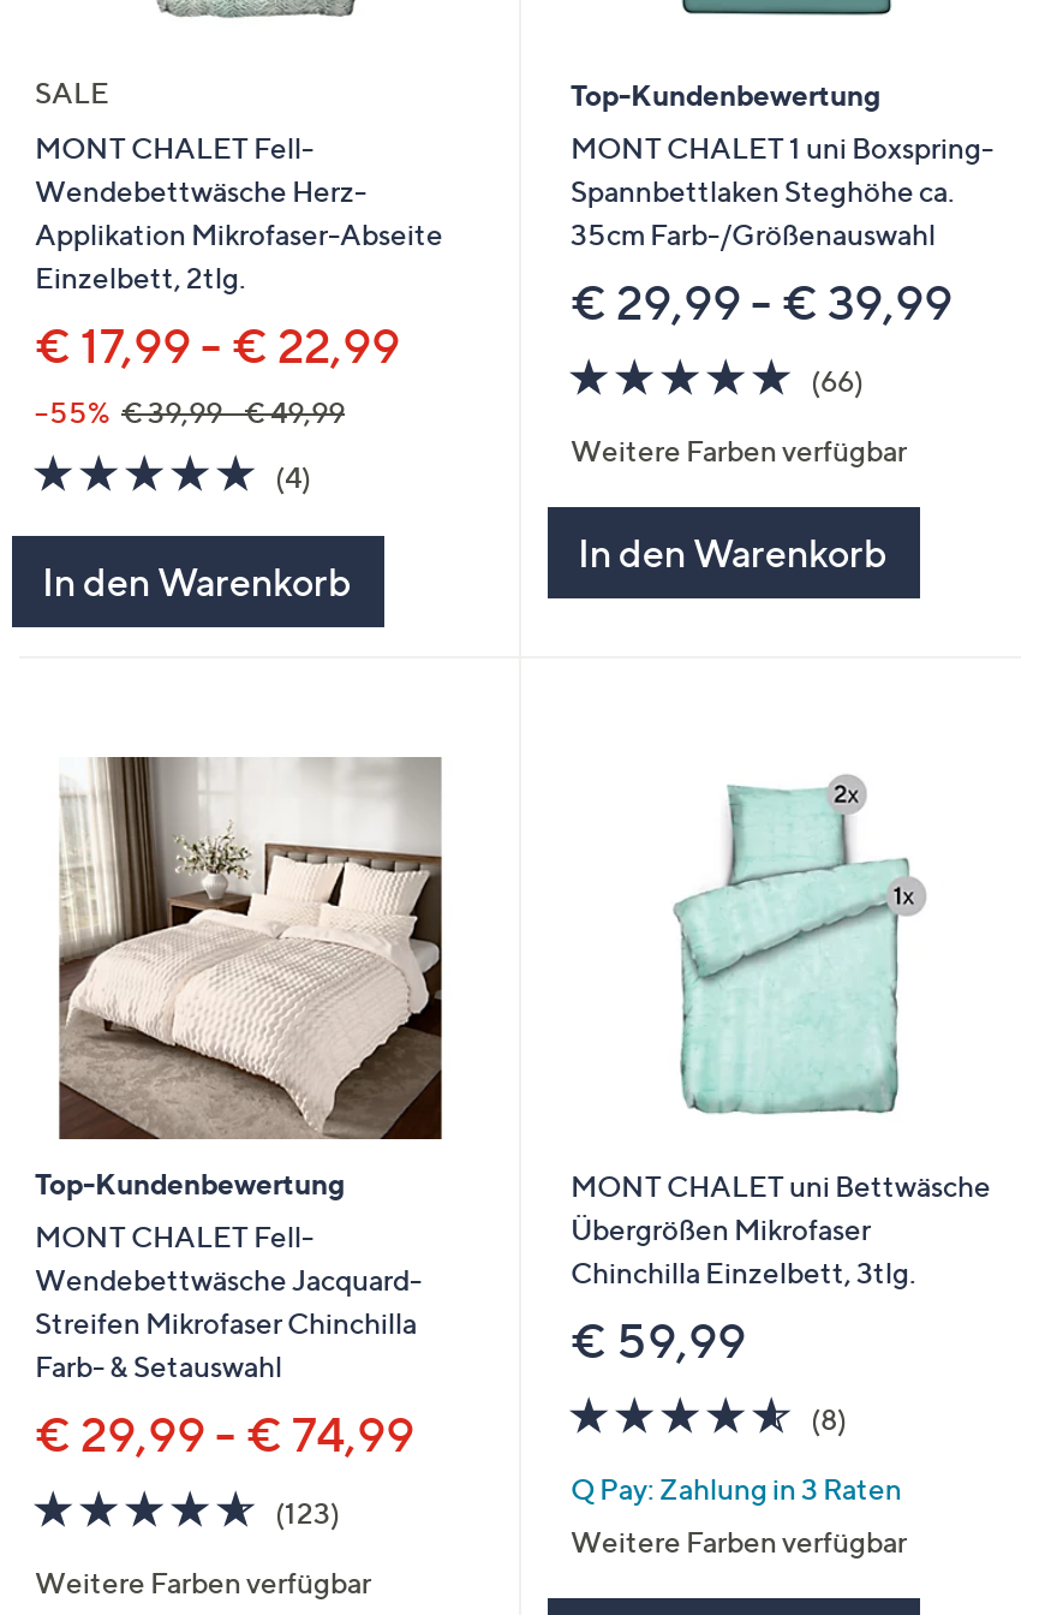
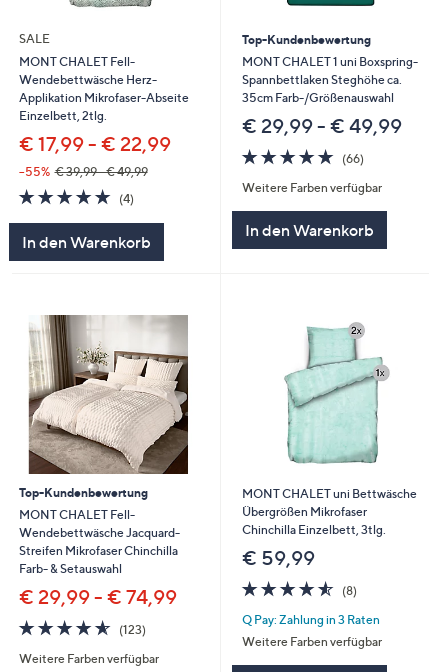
- € 29,99 - € 39,99
+ € 29,99 - € 49,99
